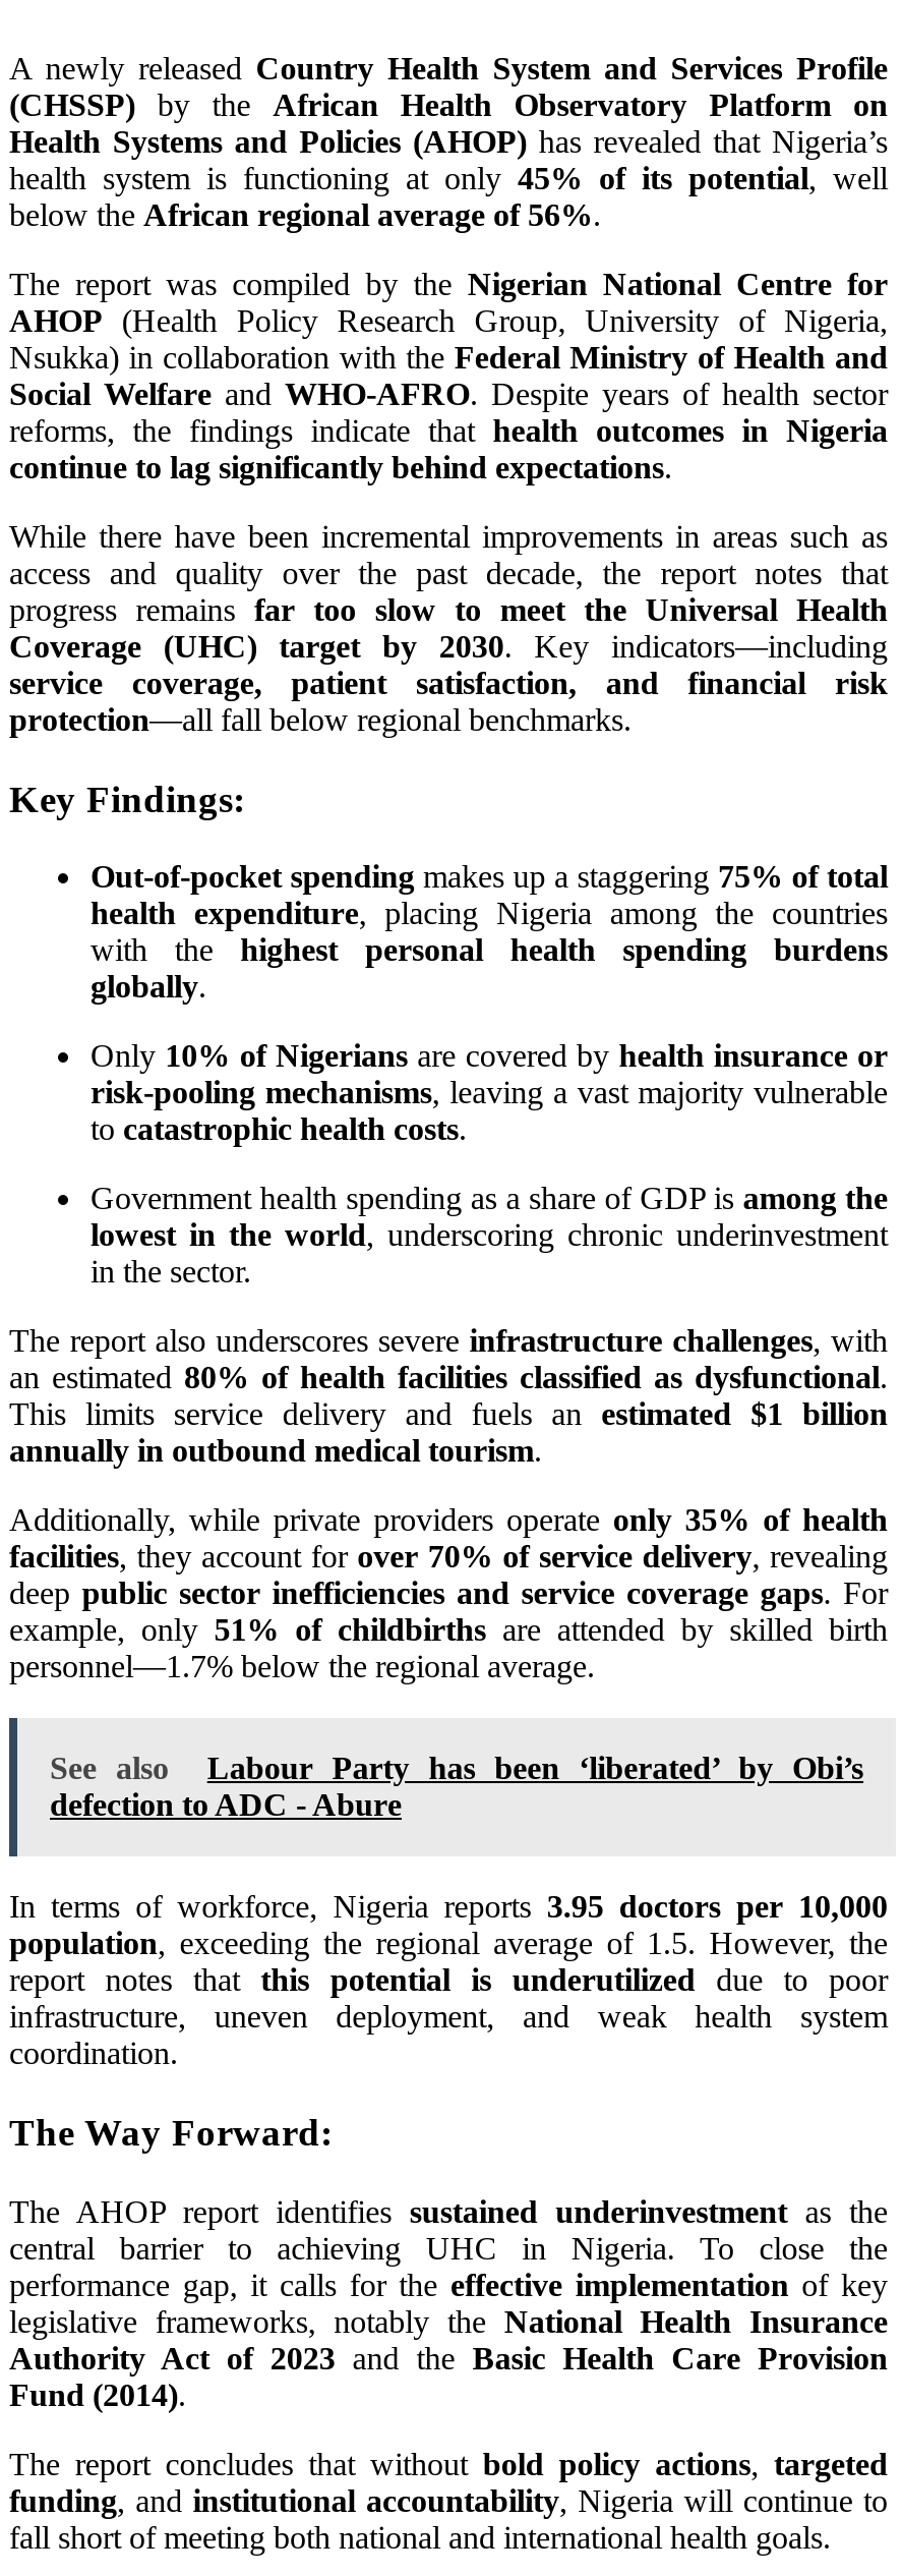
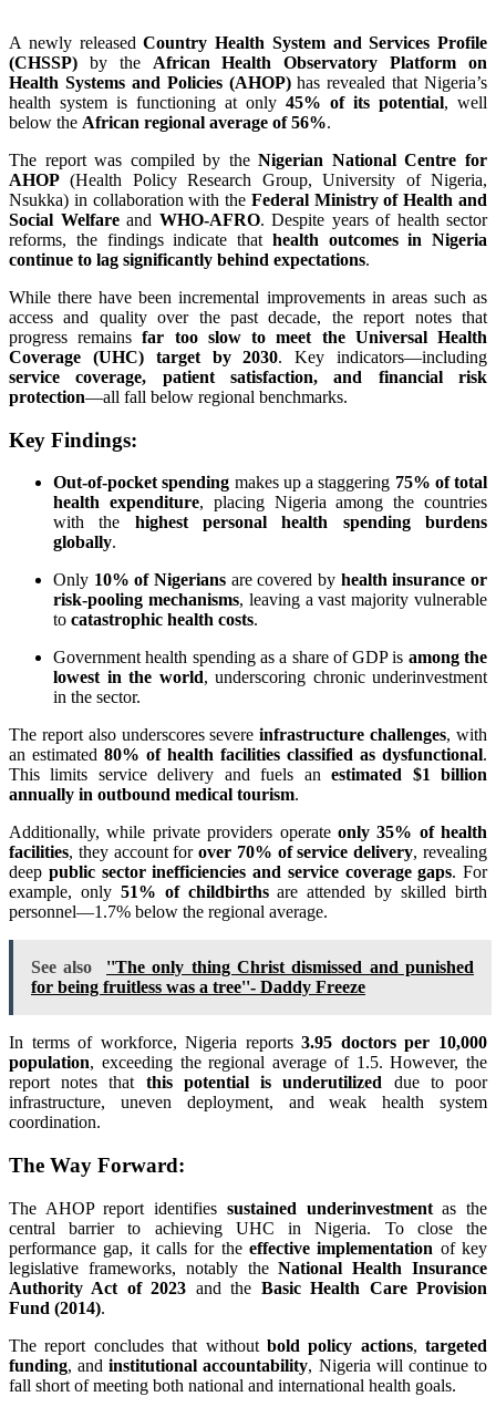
- Labour Party has been ‘liberated’ by Obi’s
- defection to ADC - Abure
+ ''The only thing Christ dismissed and punished
+ for being fruitless was a tree''- Daddy Freeze
